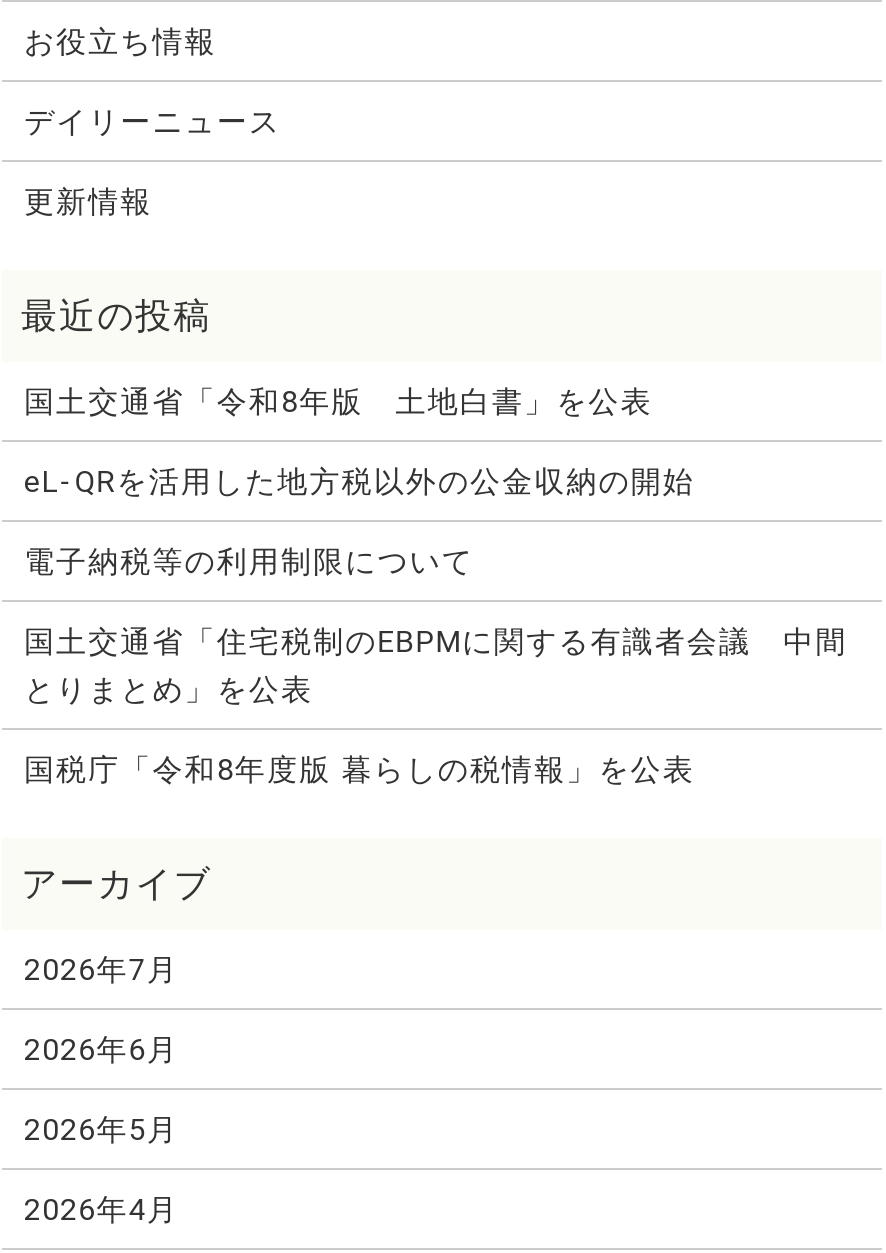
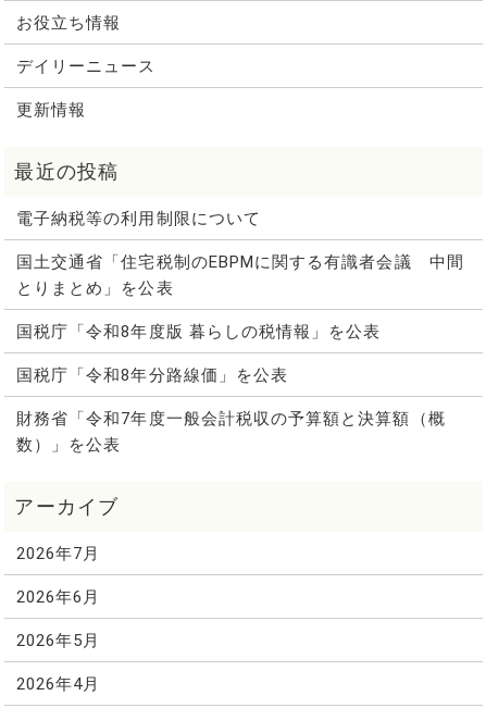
- 国土交通省「令和8年版 土地白書」を公表
- eL-QRを活用した地方税以外の公金収納の開始

moved up: 電子納税等の利用制限について | 国土交通省「住宅税制のEBPMに関する有識者会議 中間 | とりまとめ」を公表 | 国税庁「令和8年度版 暮らしの税情報」を公表

+ 国税庁「令和8年分路線価」を公表
+ 財務省「令和7年度一般会計税収の予算額と決算額（概
+ 数）」を公表
